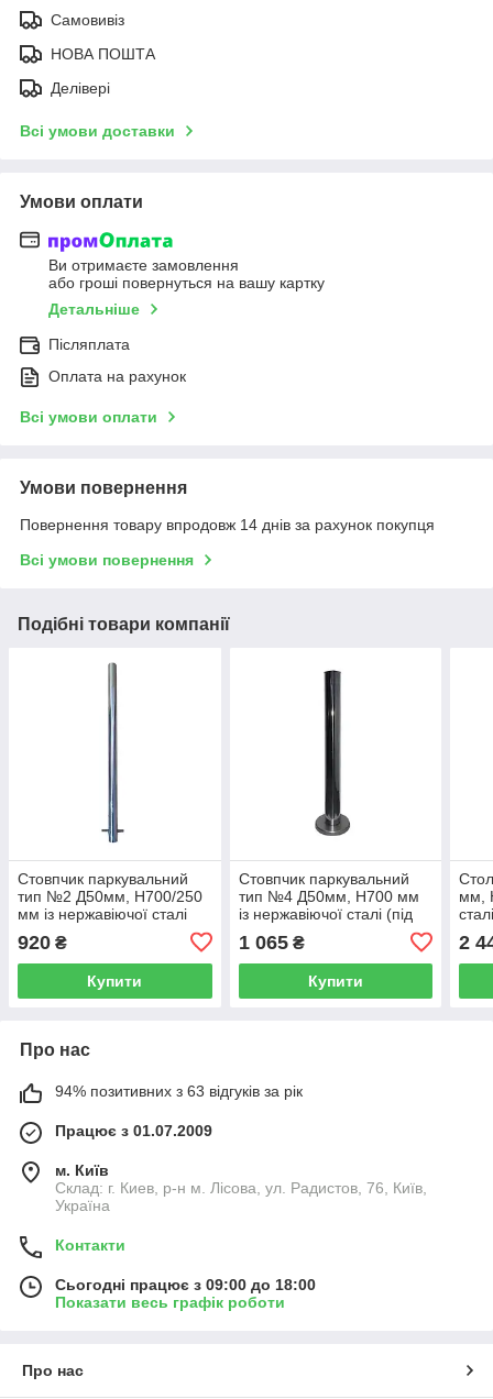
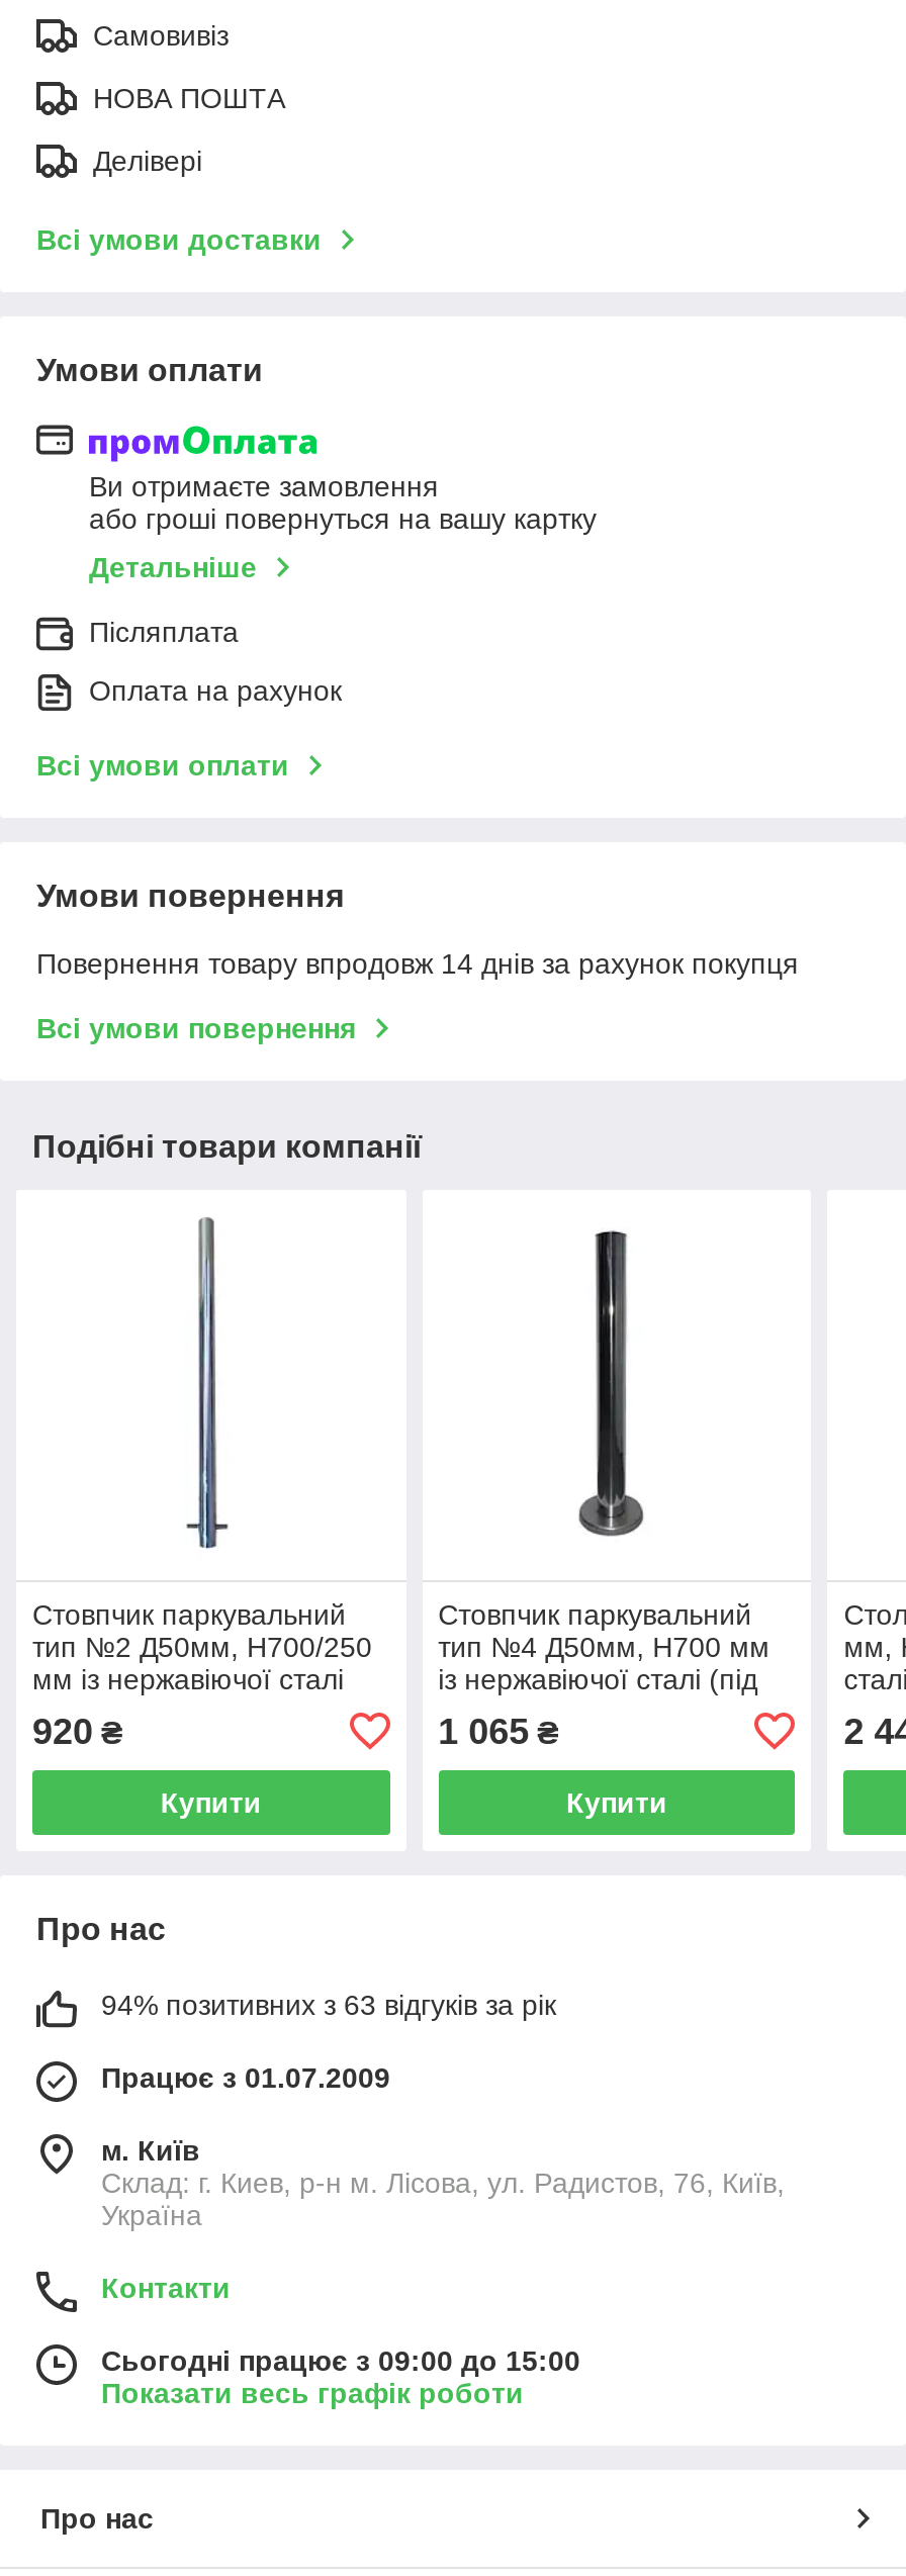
- Сьогодні працює з 09:00 до 18:00
+ Сьогодні працює з 09:00 до 15:00
